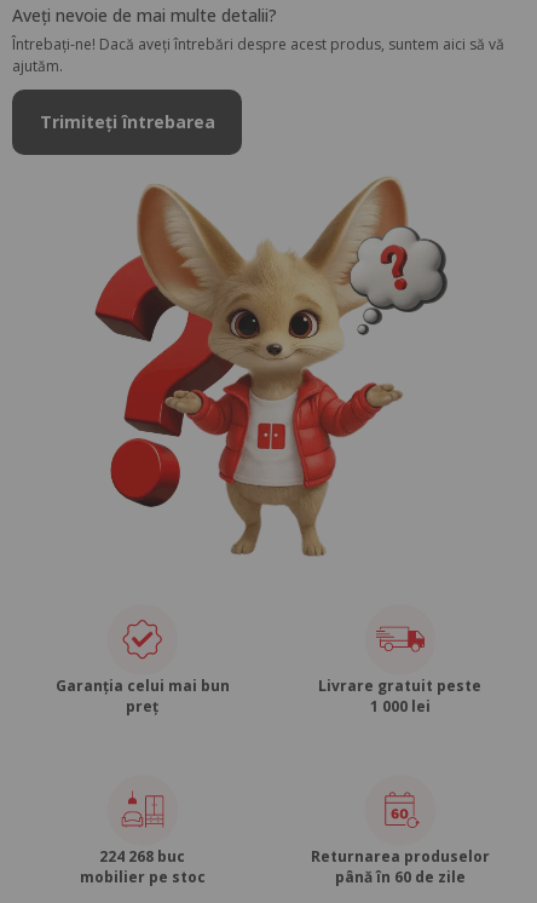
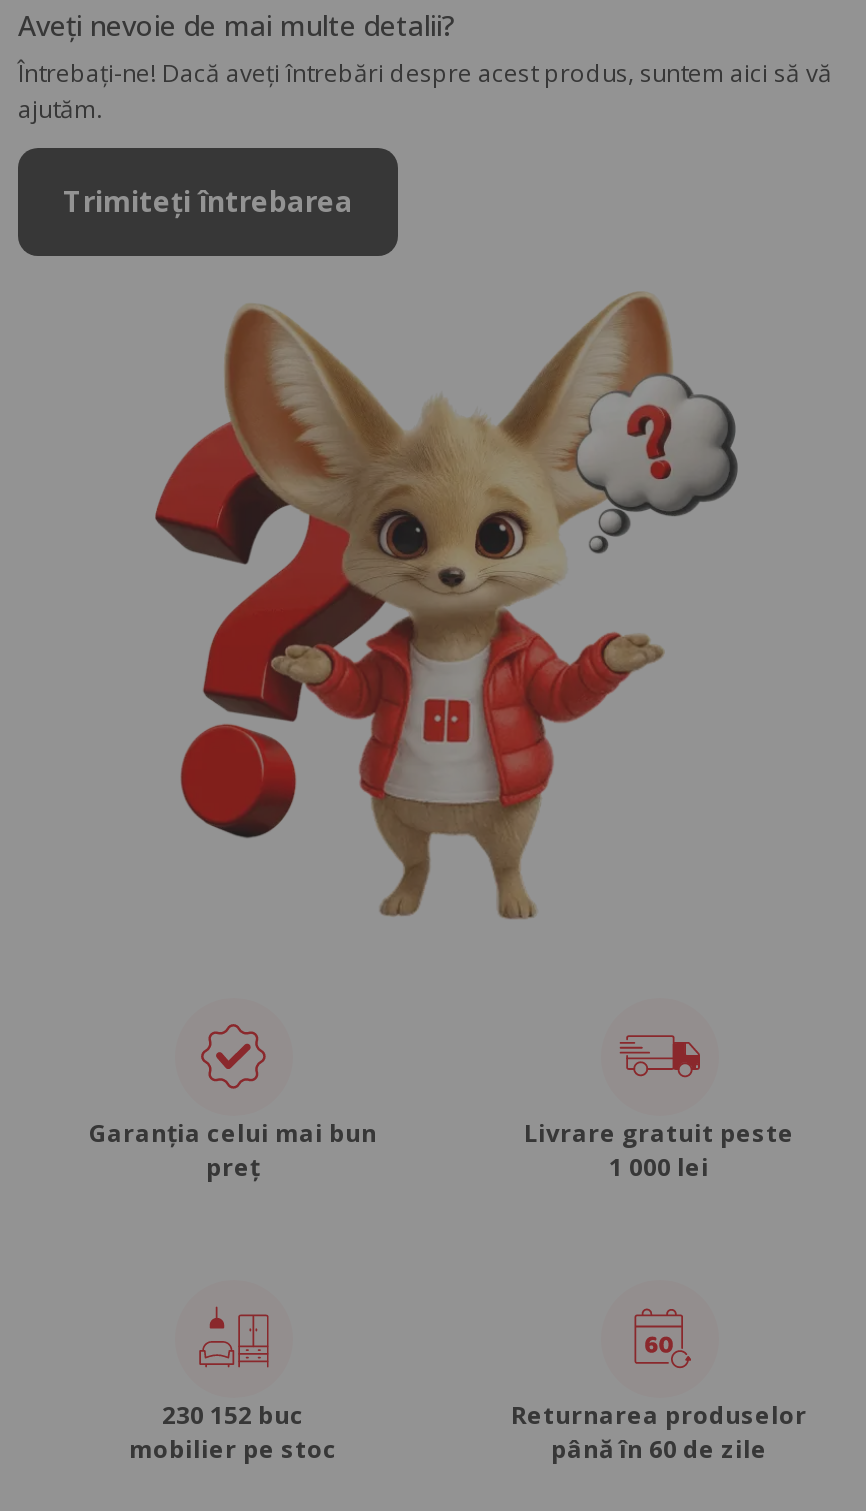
- 224 268 buc
+ 230 152 buc
